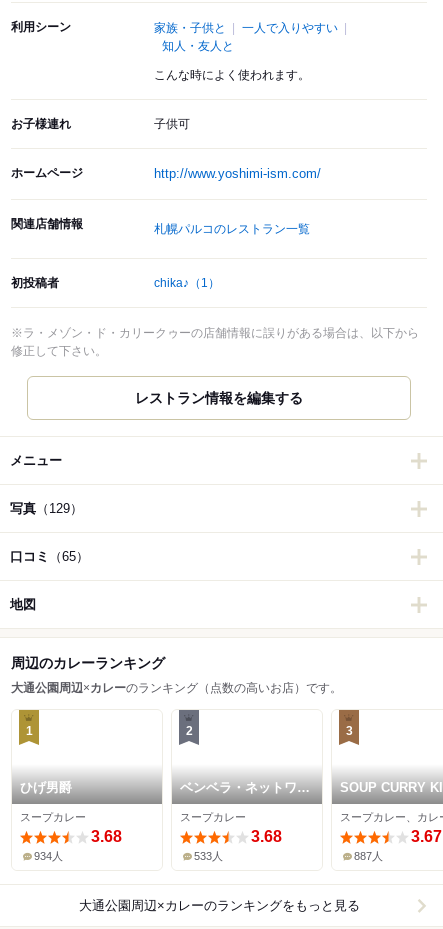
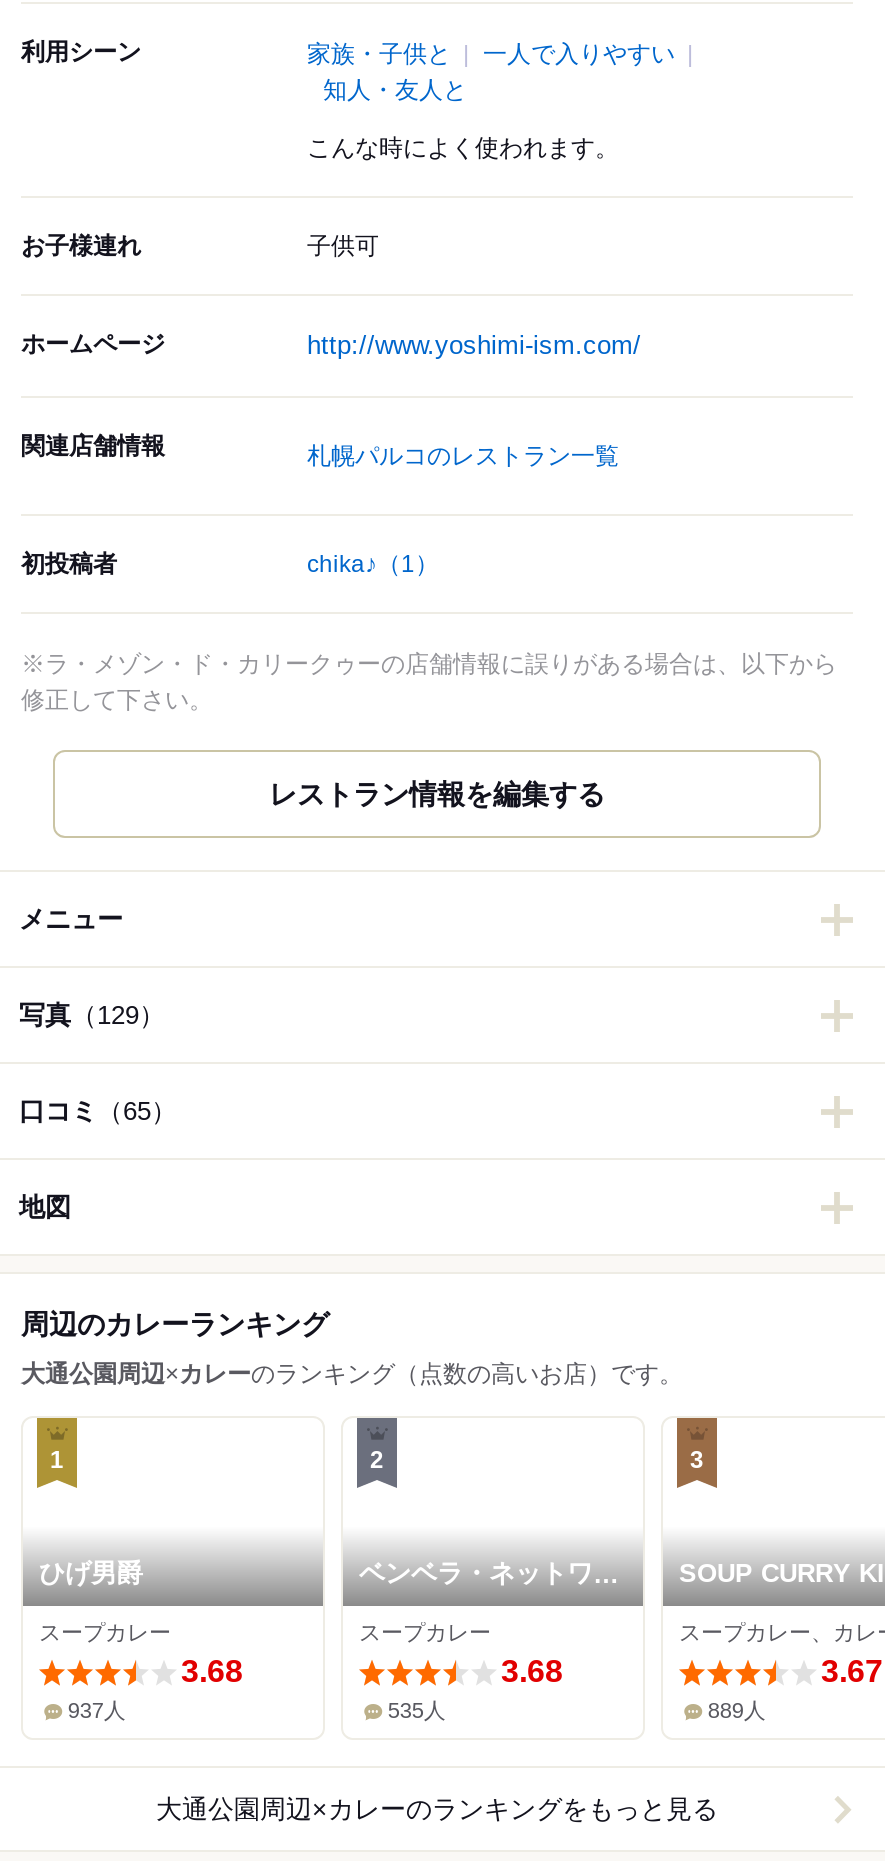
- 934人
+ 937人

- 533人
+ 535人

- 887人
+ 889人
